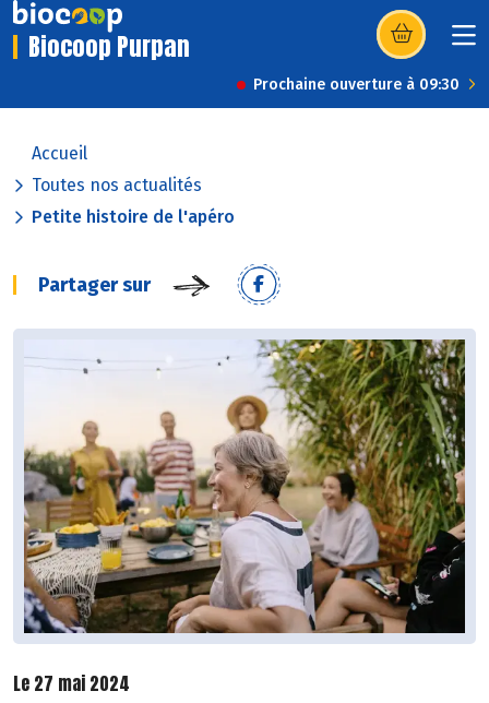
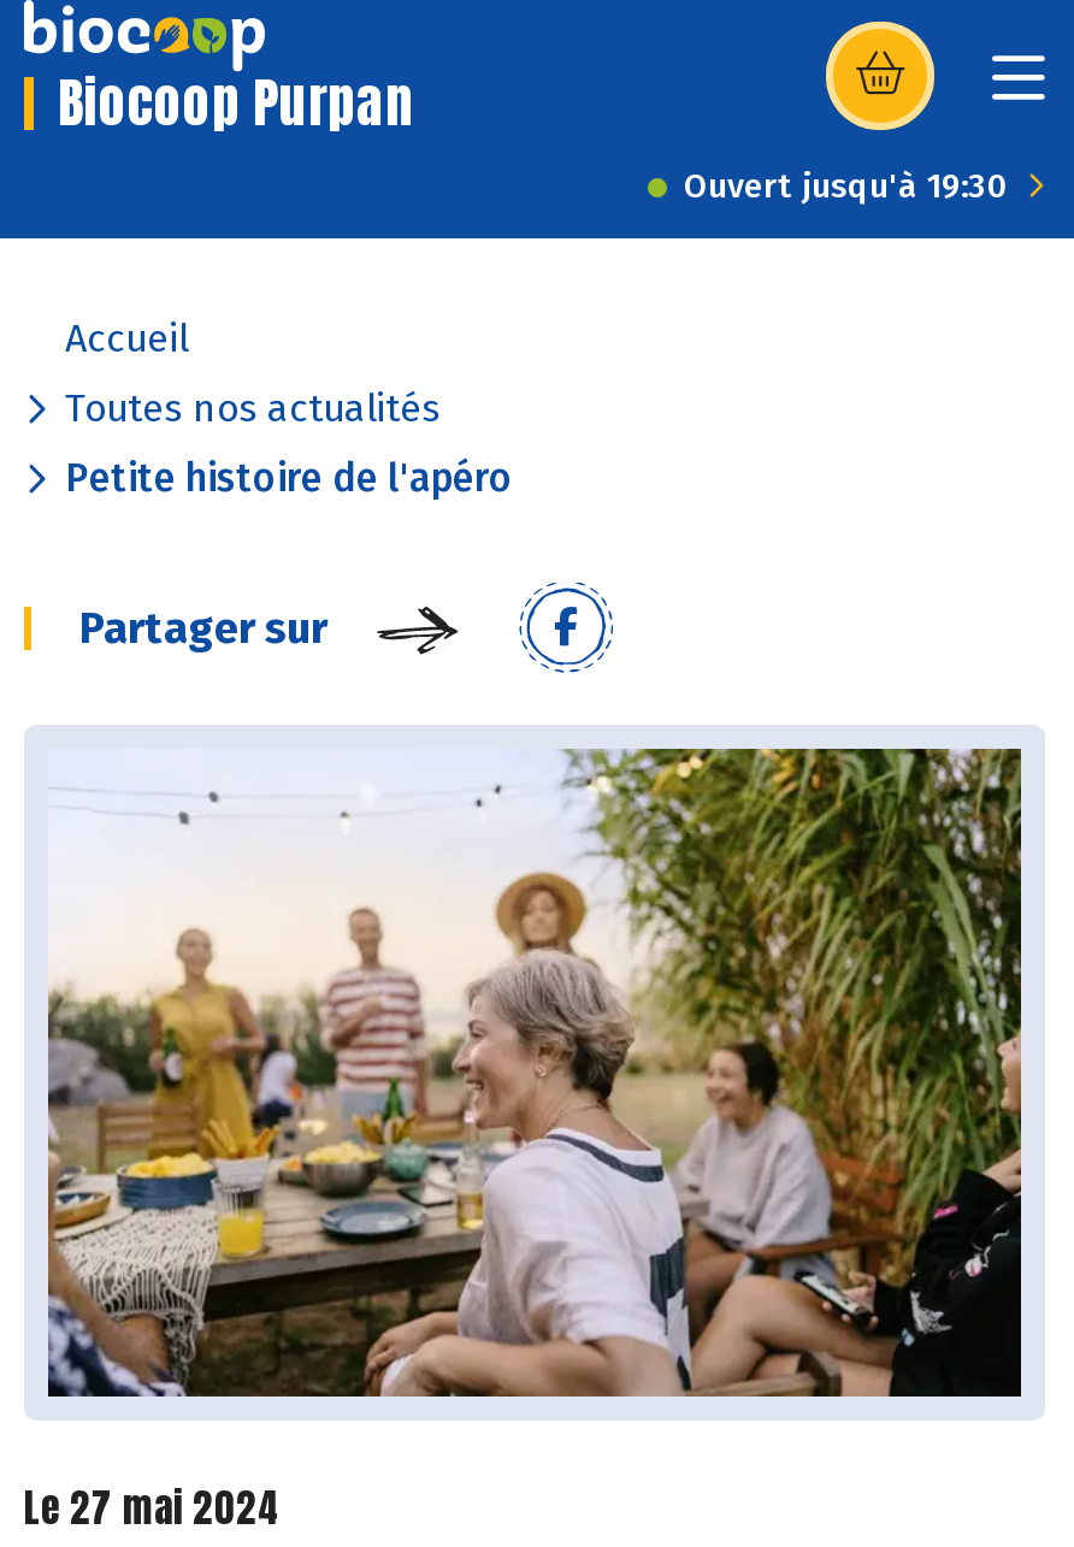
- Prochaine ouverture à 09:30
+ Ouvert jusqu'à 19:30
